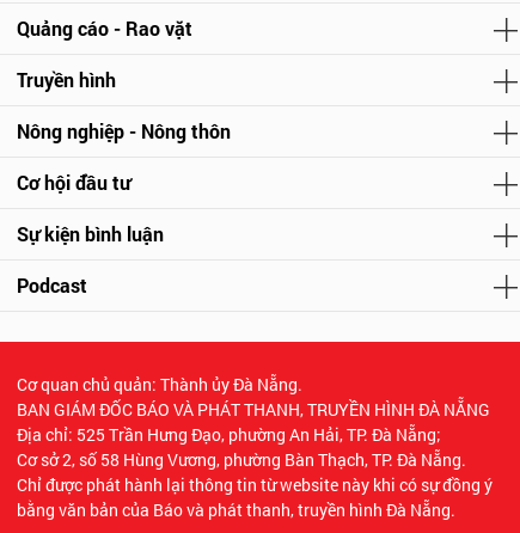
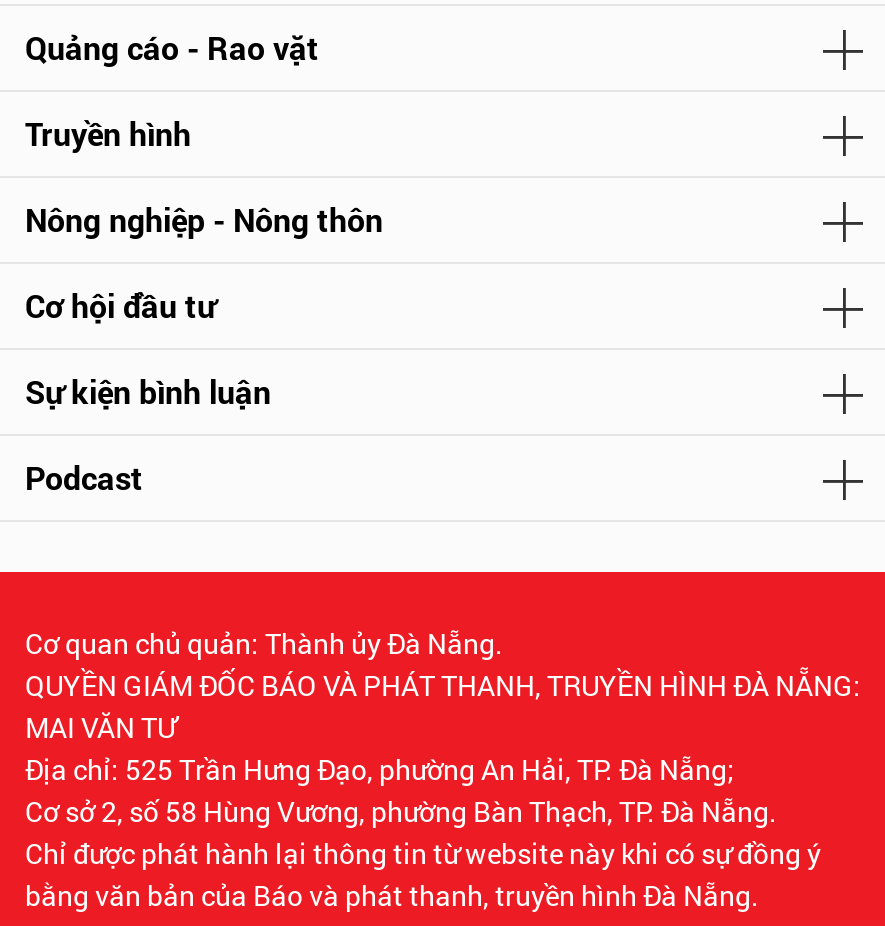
- BAN GIÁM ĐỐC BÁO VÀ PHÁT THANH, TRUYỀN HÌNH ĐÀ NẴNG
+ QUYỀN GIÁM ĐỐC BÁO VÀ PHÁT THANH, TRUYỀN HÌNH ĐÀ NẴNG:
+ MAI VĂN TƯ
